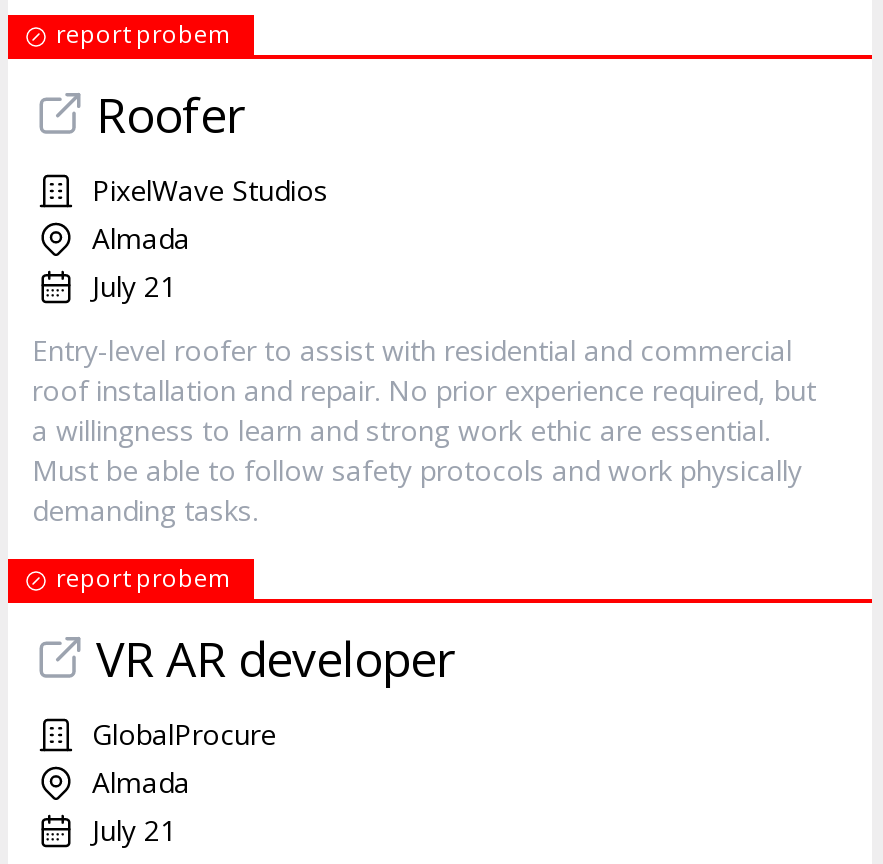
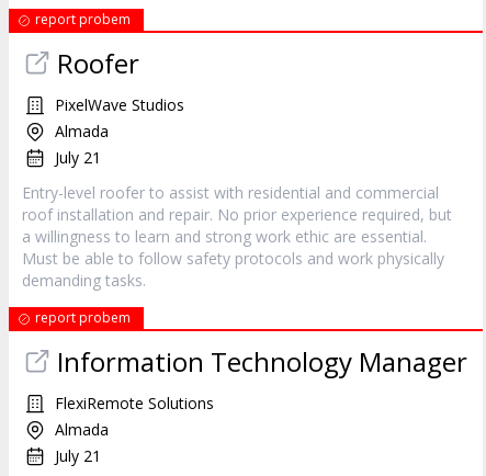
- VR AR developer
- GlobalProcure
+ Information Technology Manager
+ FlexiRemote Solutions
